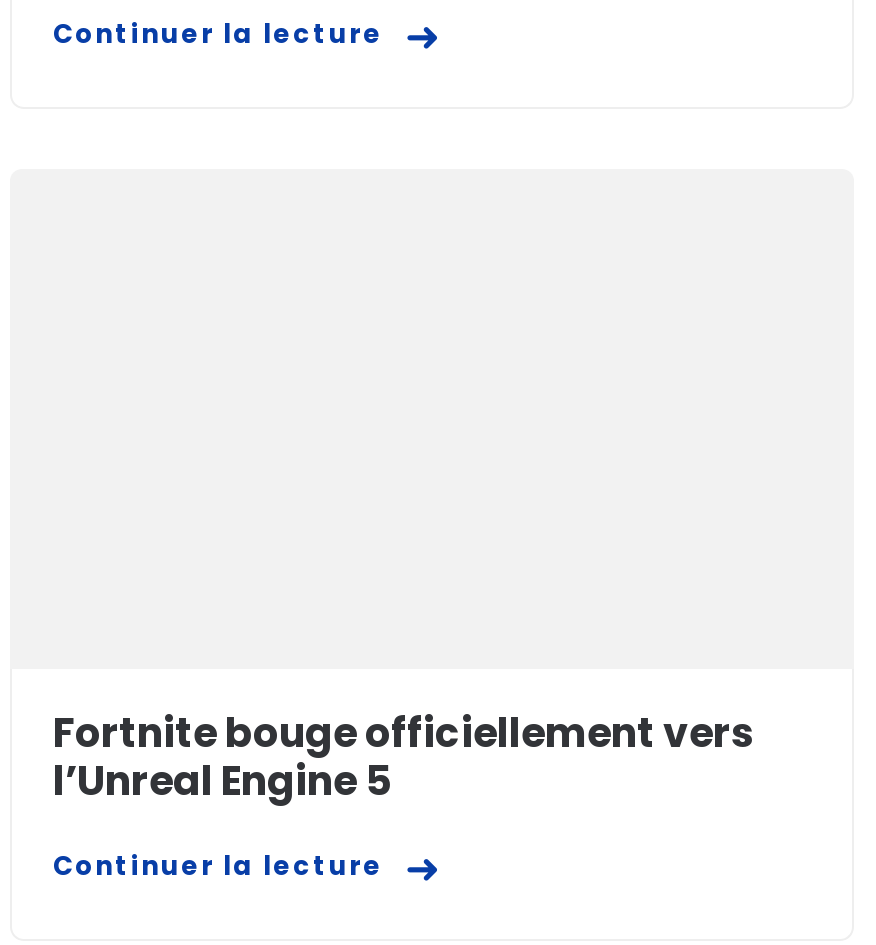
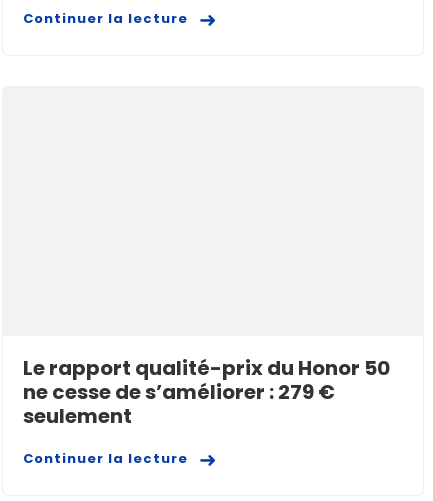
- Fortnite bouge officiellement vers
- l’Unreal Engine 5
+ Le rapport qualité-prix du Honor 50
+ ne cesse de s’améliorer : 279 €
+ seulement
